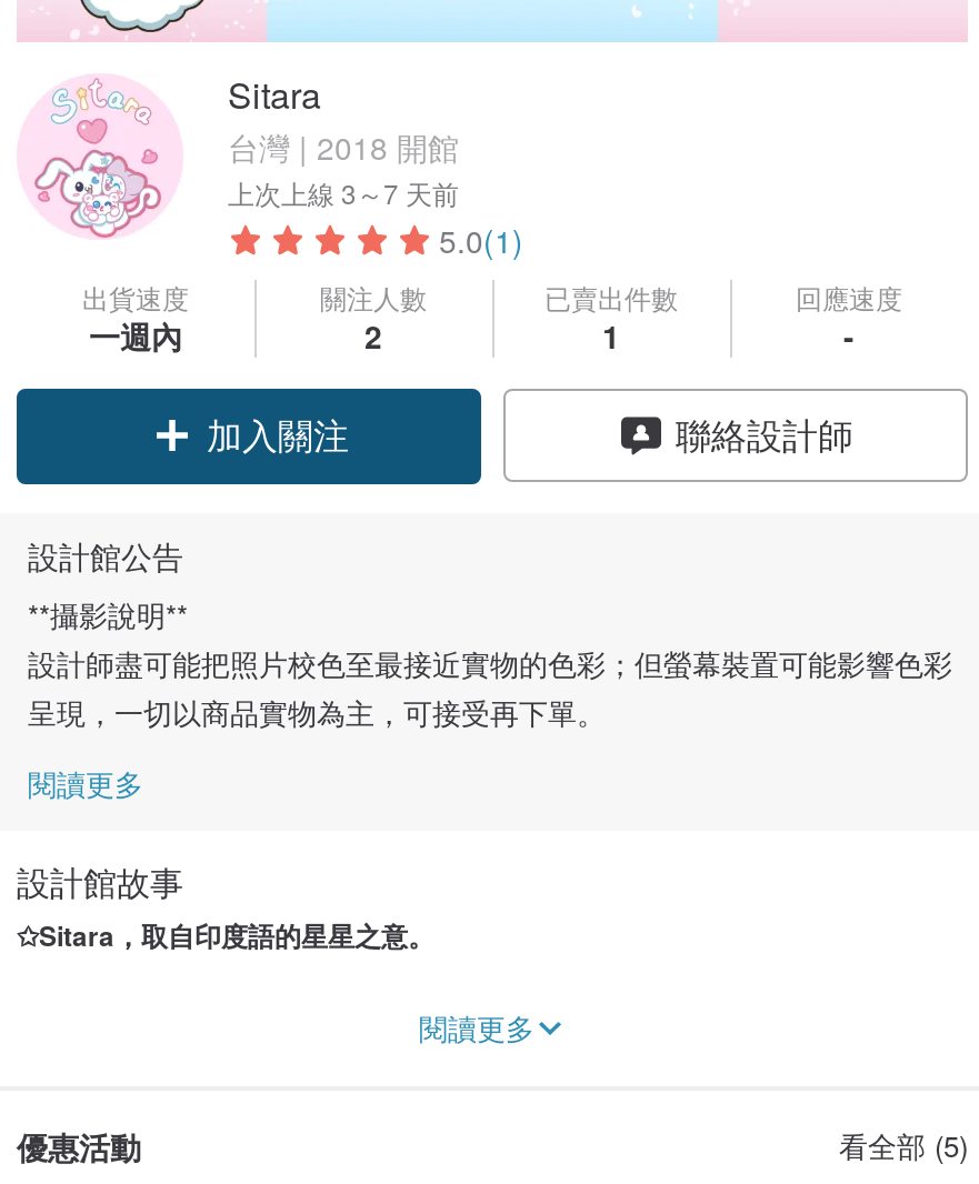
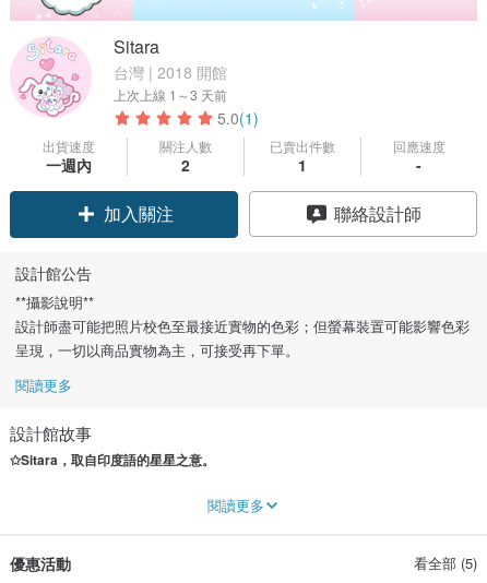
- 上次上線3～7 天前
+ 上次上線1～3 天前
